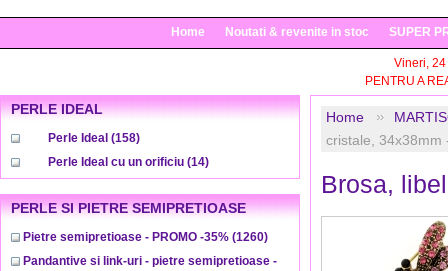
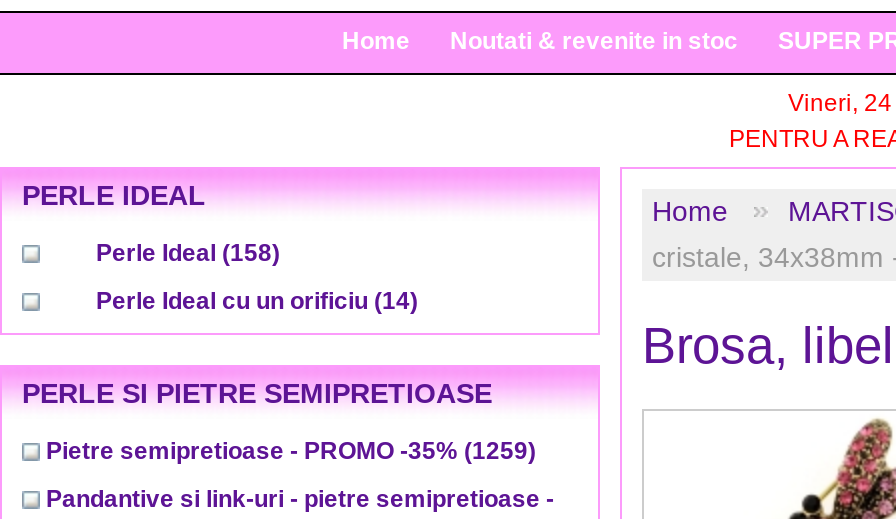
- Pietre semipretioase - PROMO -35% (1260)
+ Pietre semipretioase - PROMO -35% (1259)
